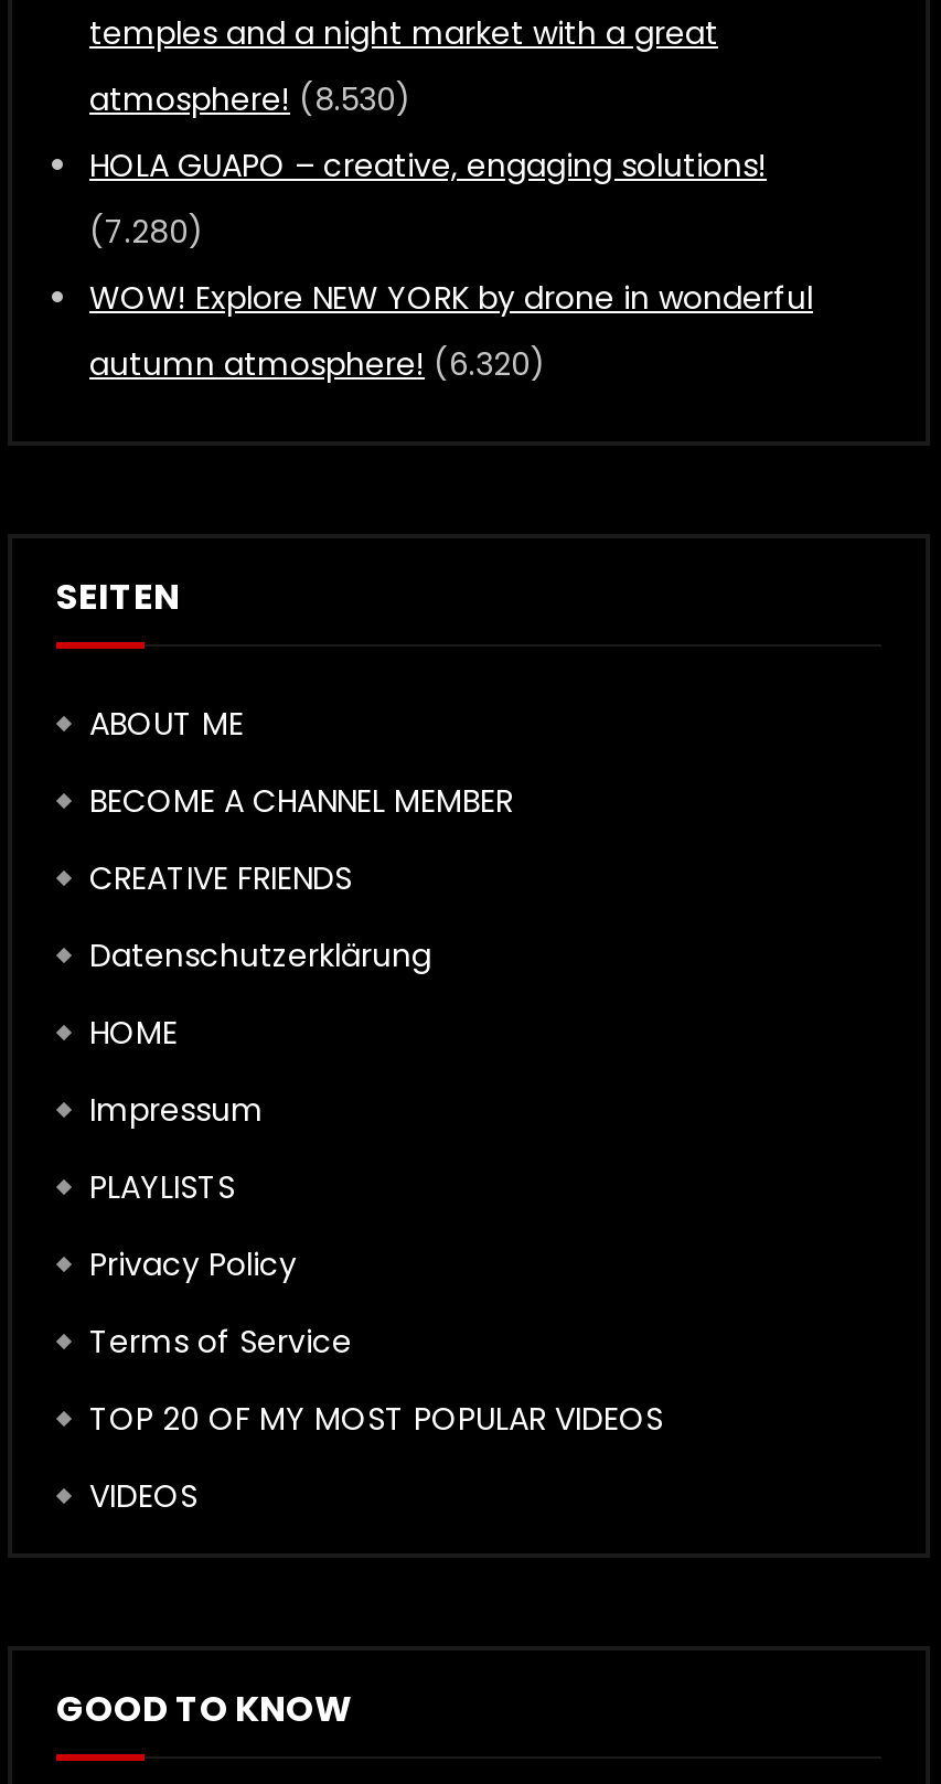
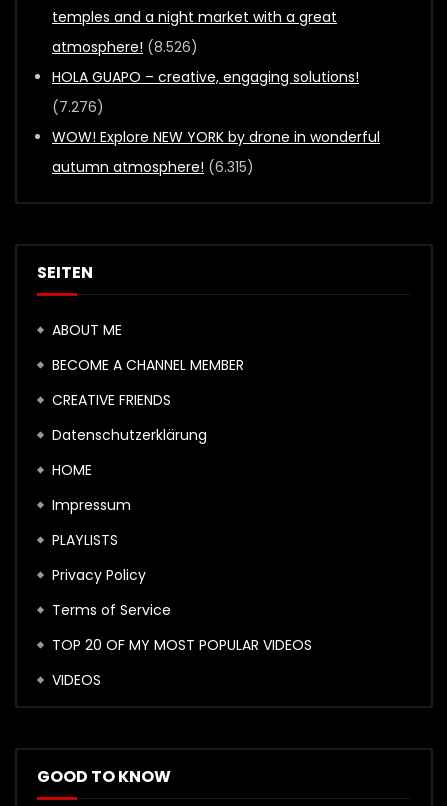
- atmosphere! (8.530)
+ atmosphere! (8.526)

- (7.280)
+ (7.276)

- autumn atmosphere! (6.320)
+ autumn atmosphere! (6.315)
